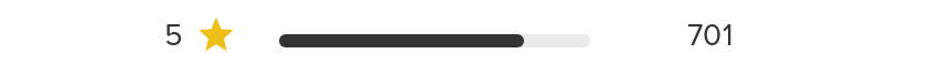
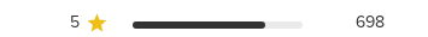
- 701
+ 698
